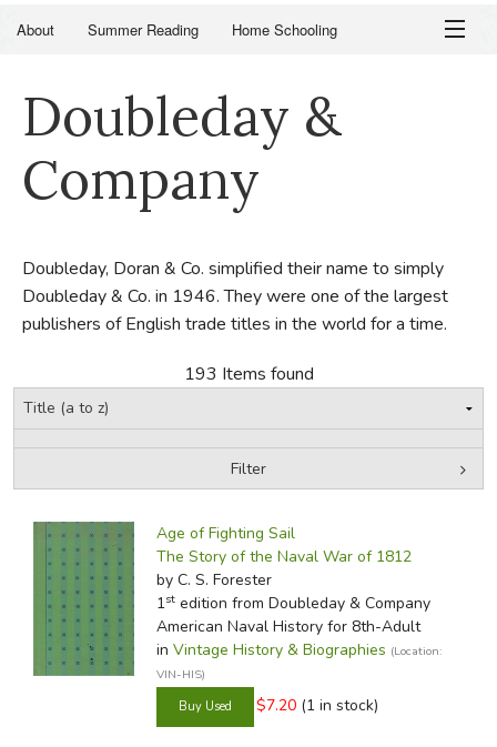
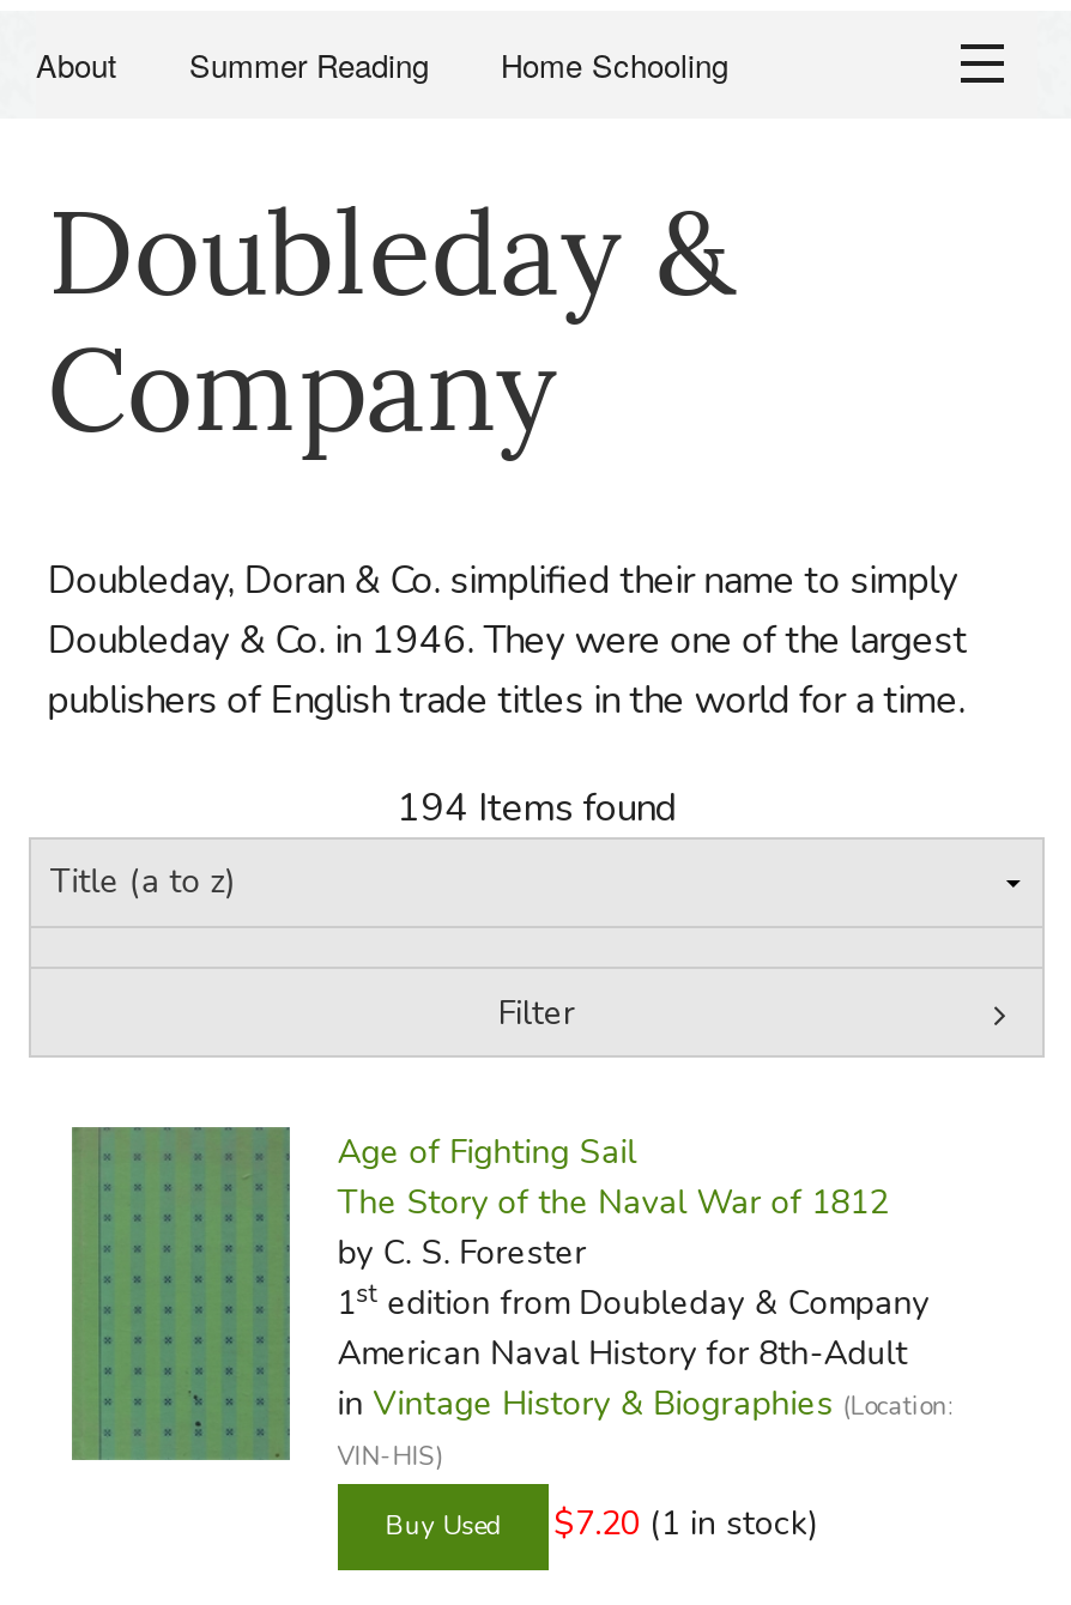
- 193 Items found
+ 194 Items found
